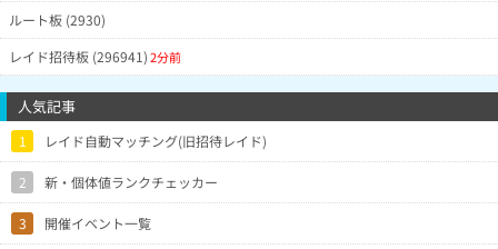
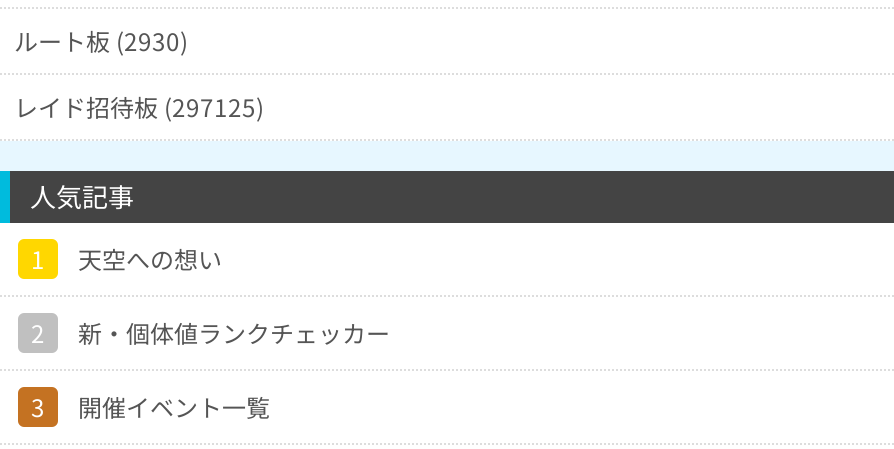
- レイド招待板 (296941) 2分前
+ レイド招待板 (297125)

- レイド自動マッチング(旧招待レイド)
+ 天空への想い
